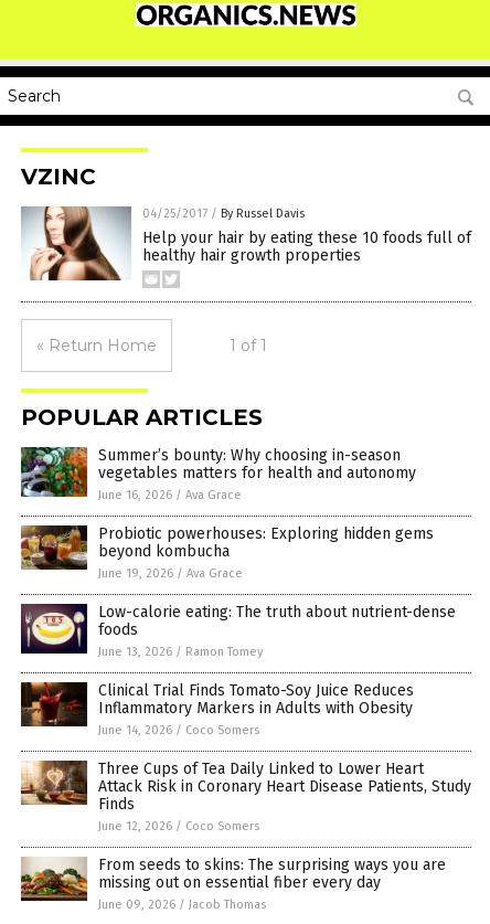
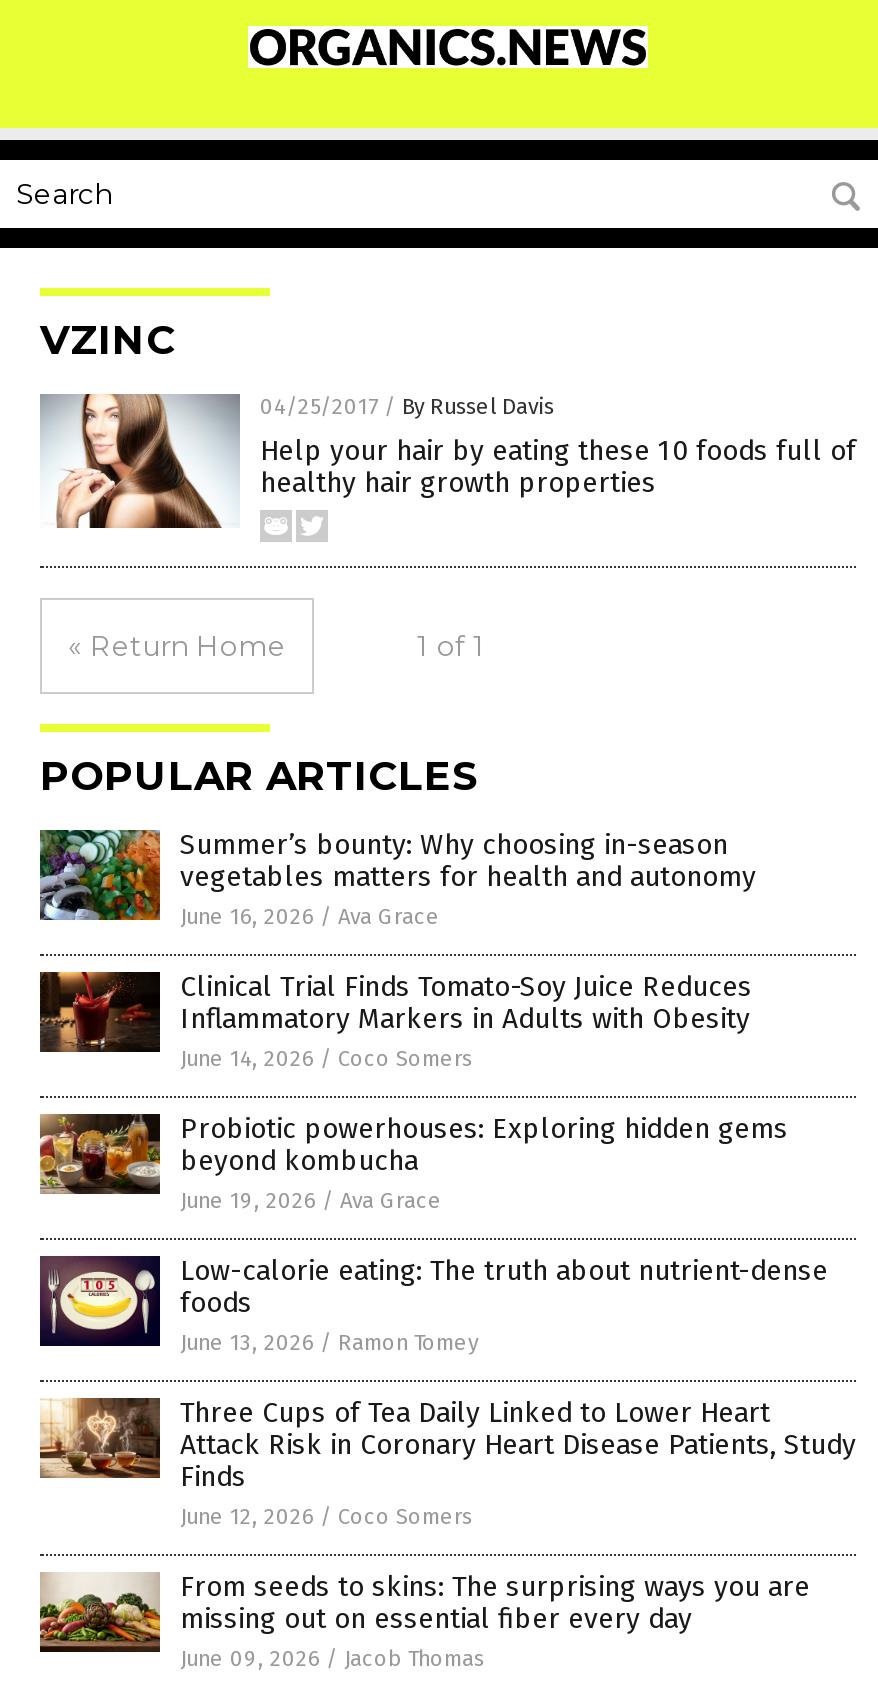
moved down: [image] | Probiotic powerhouses: Exploring hidden gems | beyond kombucha | June 19, 2026 / Ava Grace | Low-calorie eating: The truth about nutrient-dense | foods | June 13, 2026 / Ramon Tomey

moved up: [image] | Clinical Trial Finds Tomato-Soy Juice Reduces | Inflammatory Markers in Adults with Obesity | June 14, 2026 / Coco Somers
